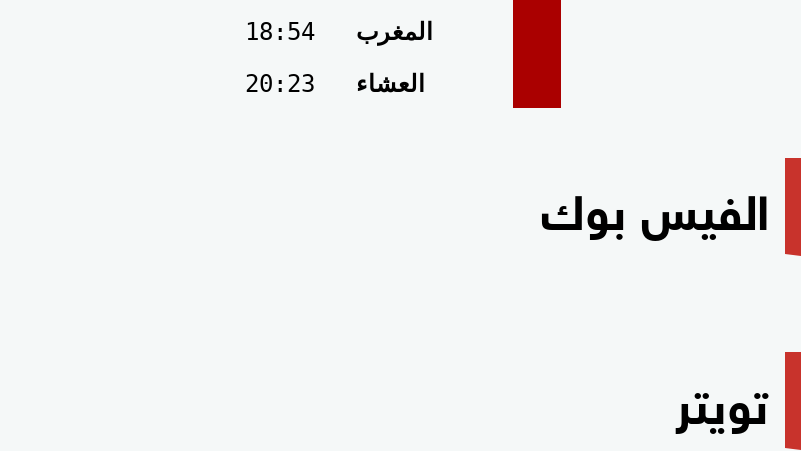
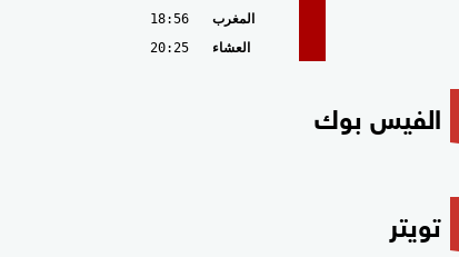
- المغرب 18:54
+ المغرب 18:56

- العشاء 20:23
+ العشاء 20:25
